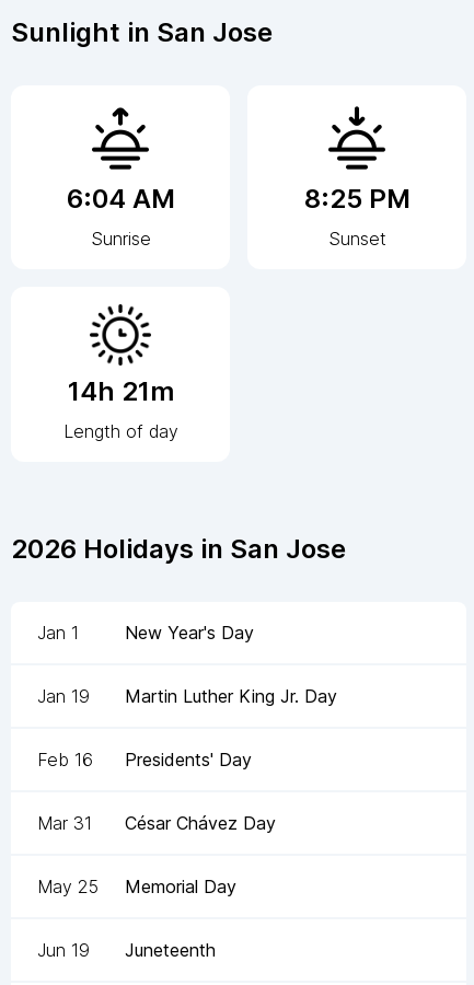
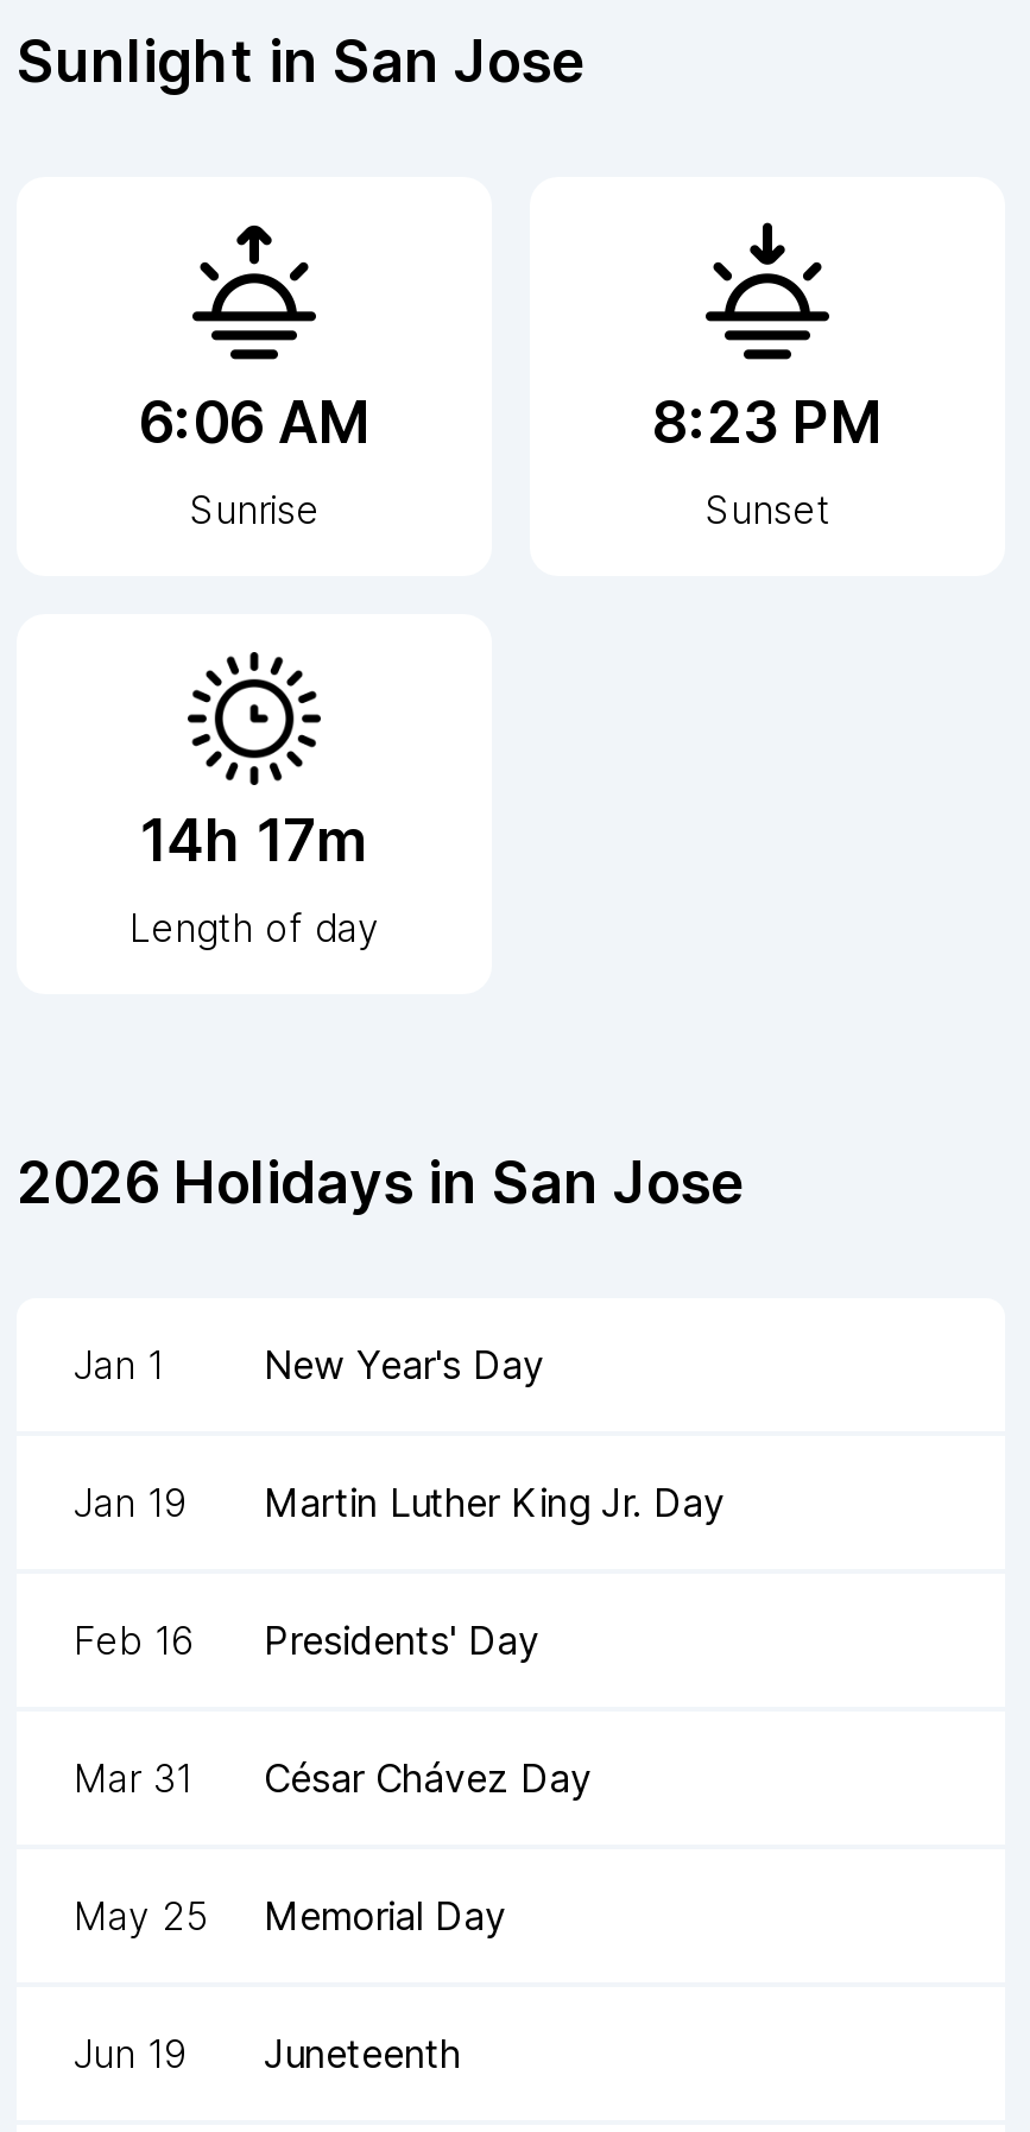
- 6:04 AM
+ 6:06 AM

- 8:25 PM
+ 8:23 PM

- 14h 21m
+ 14h 17m
